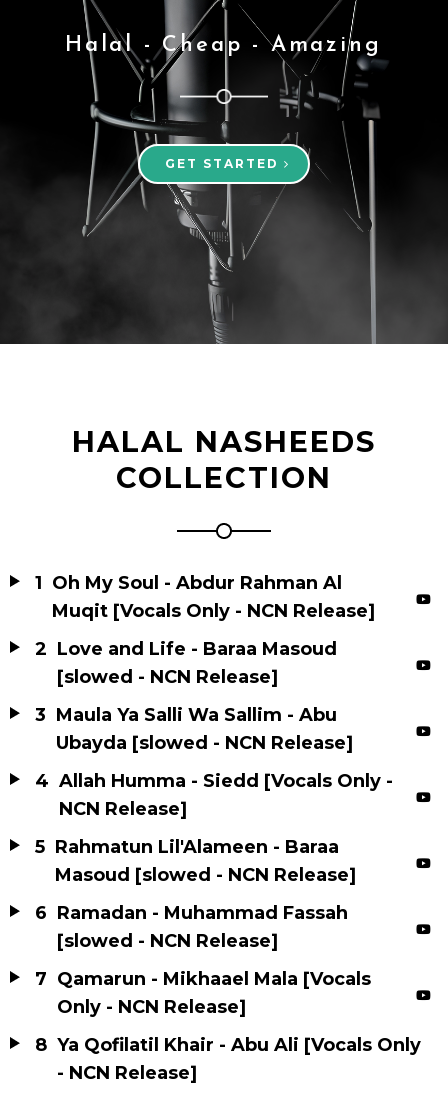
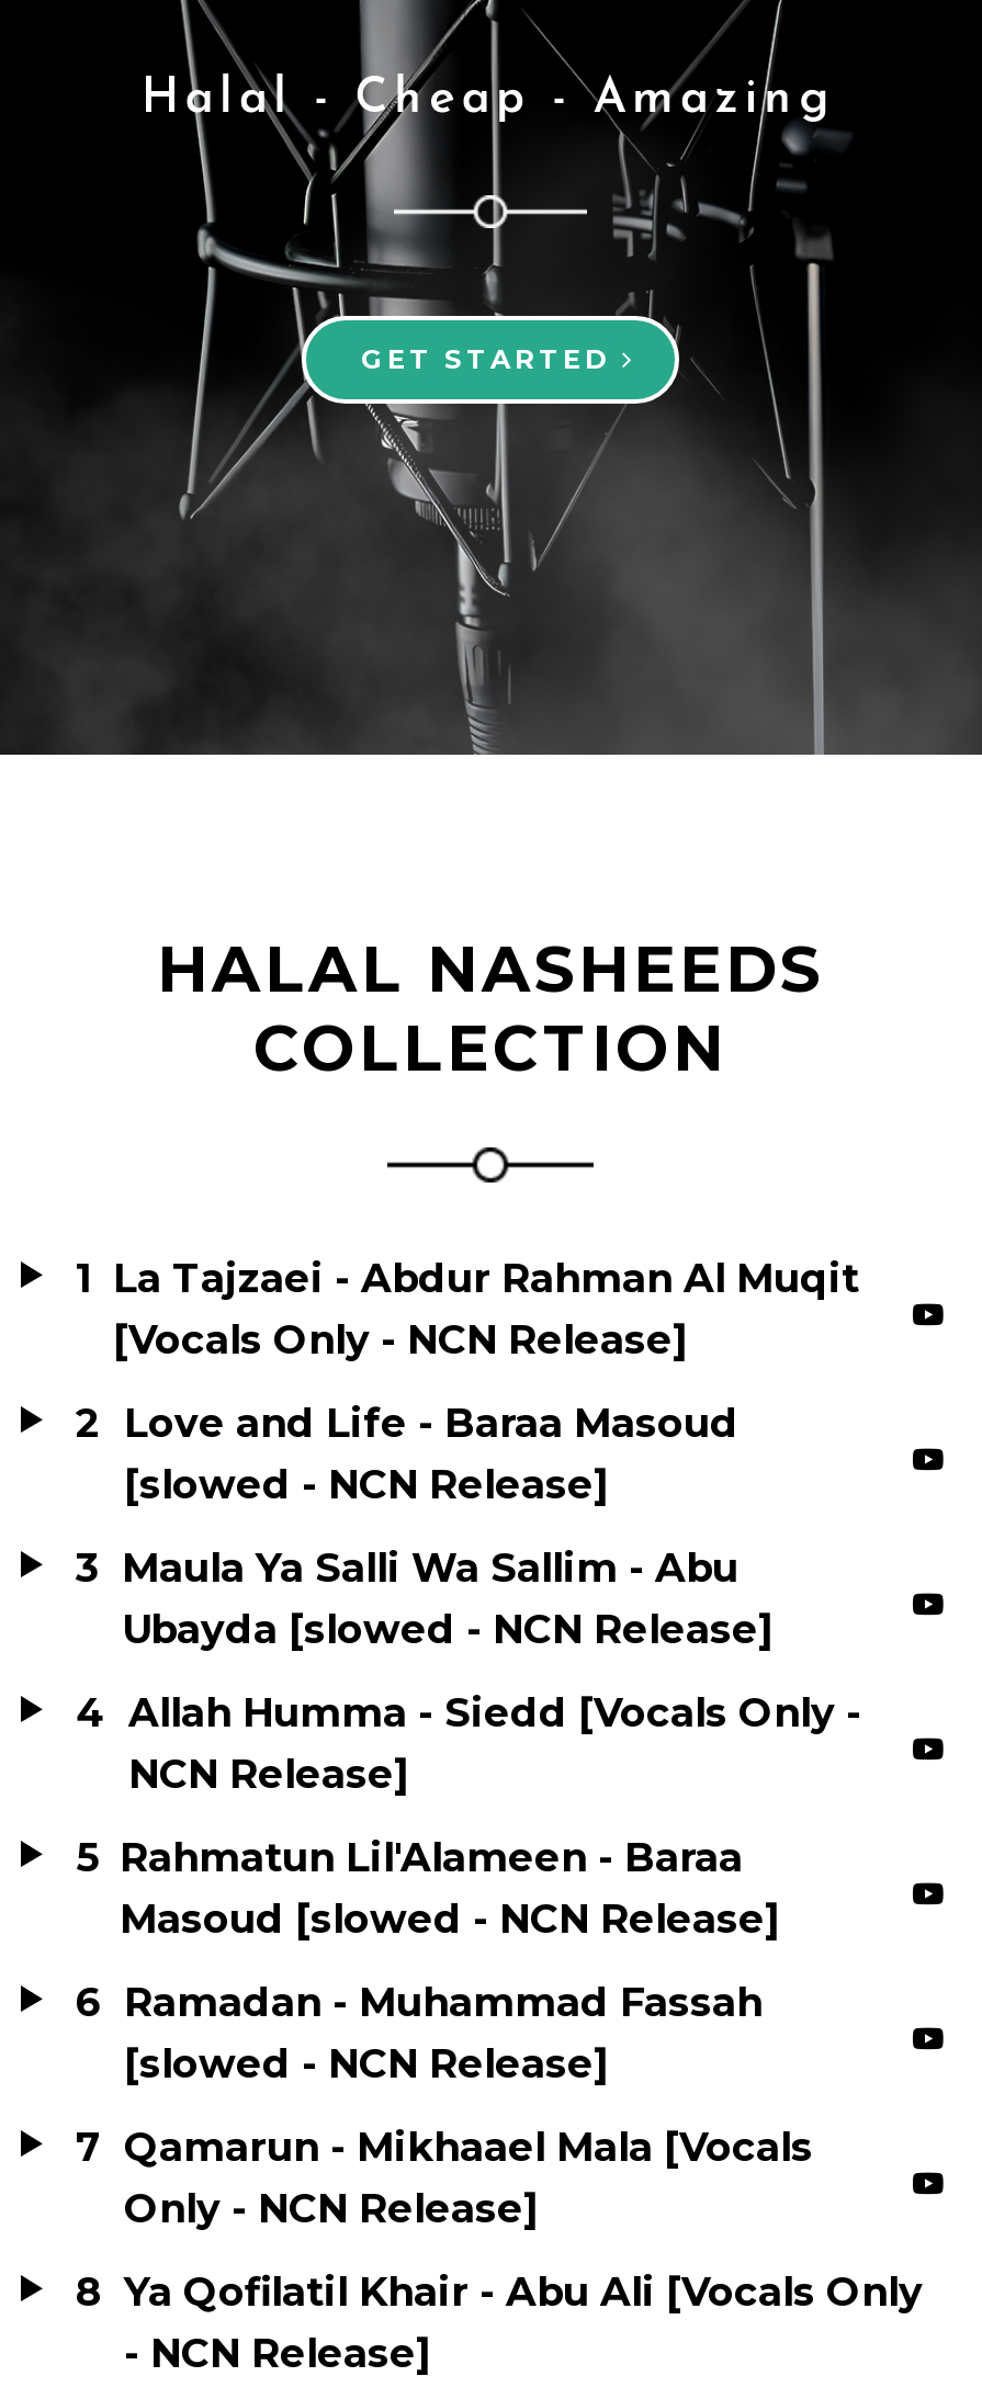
- 1 Oh My Soul - Abdur Rahman Al
- Muqit [Vocals Only - NCN Release]
+ 1 La Tajzaei - Abdur Rahman Al Muqit
+ [Vocals Only - NCN Release]
